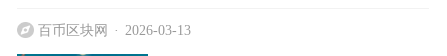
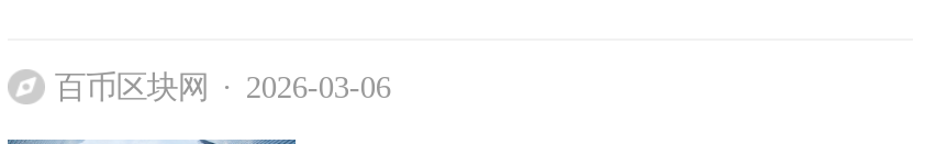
- 百币区块网 2026-03-13
+ 百币区块网 2026-03-06
